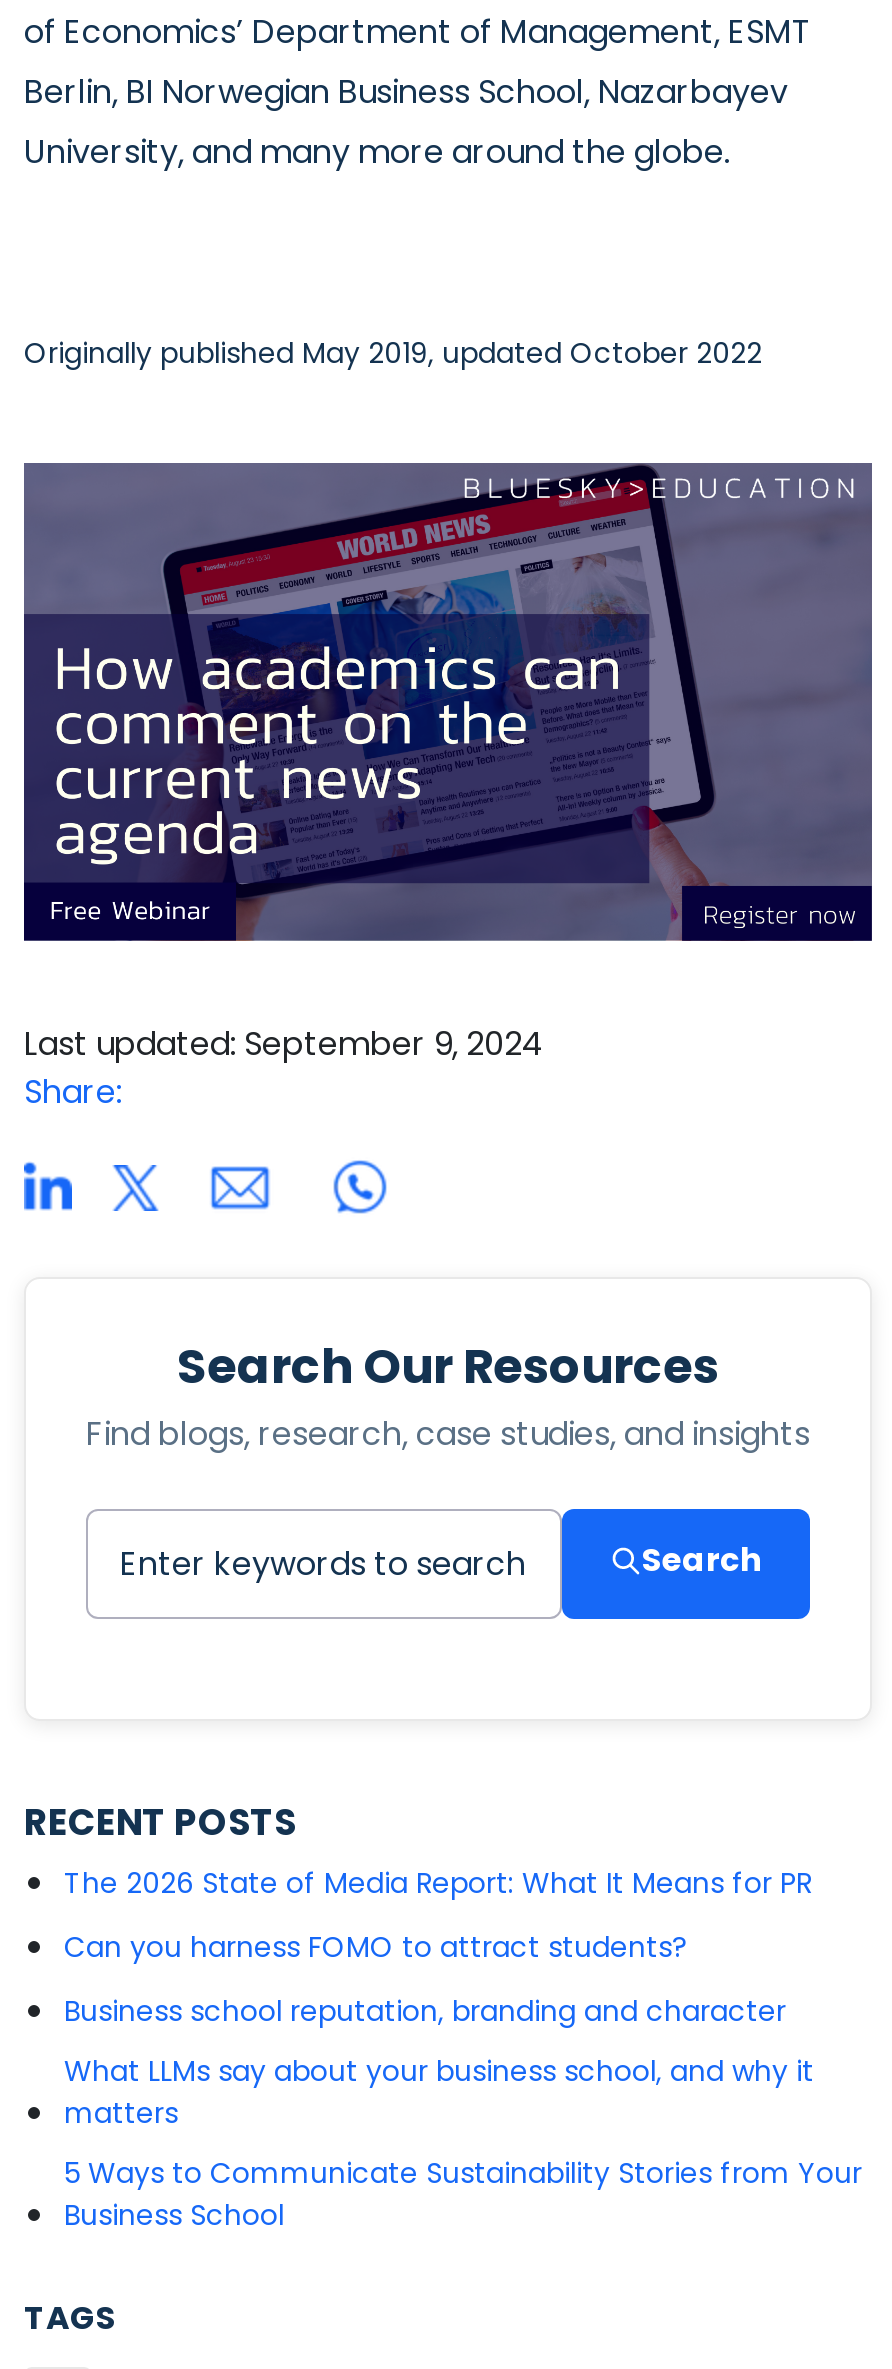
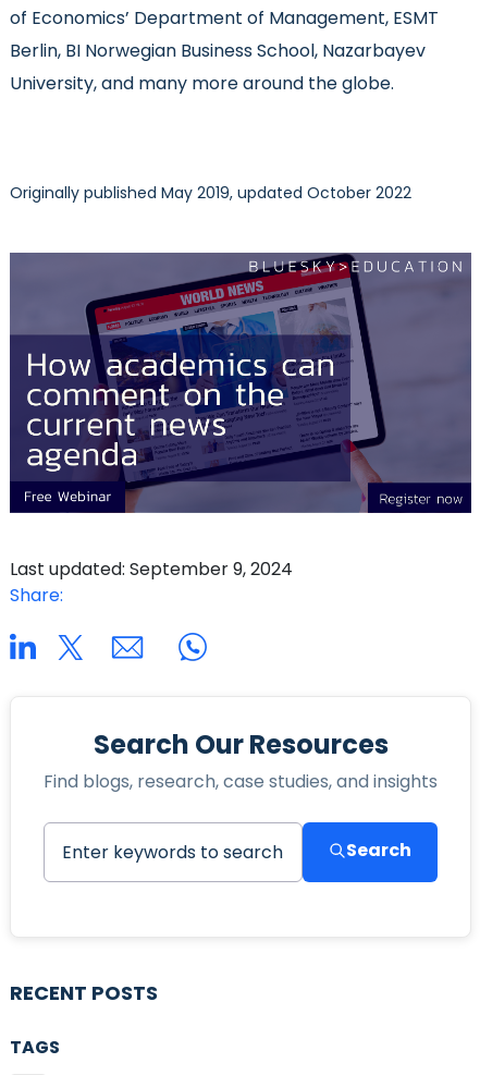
- The 2026 State of Media Report: What It Means for PR
- Can you harness FOMO to attract students?
- Business school reputation, branding and character
- What LLMs say about your business school, and why it
- matters
- 5 Ways to Communicate Sustainability Stories from Your
- Business School
